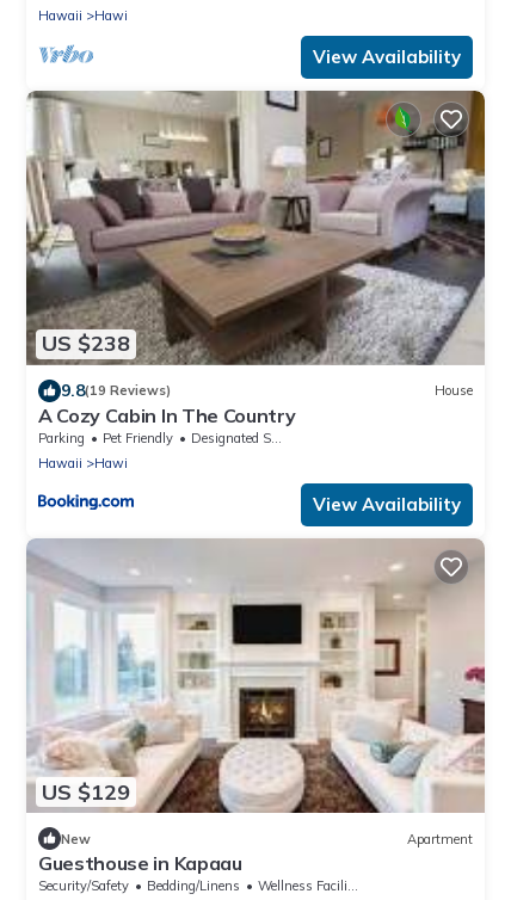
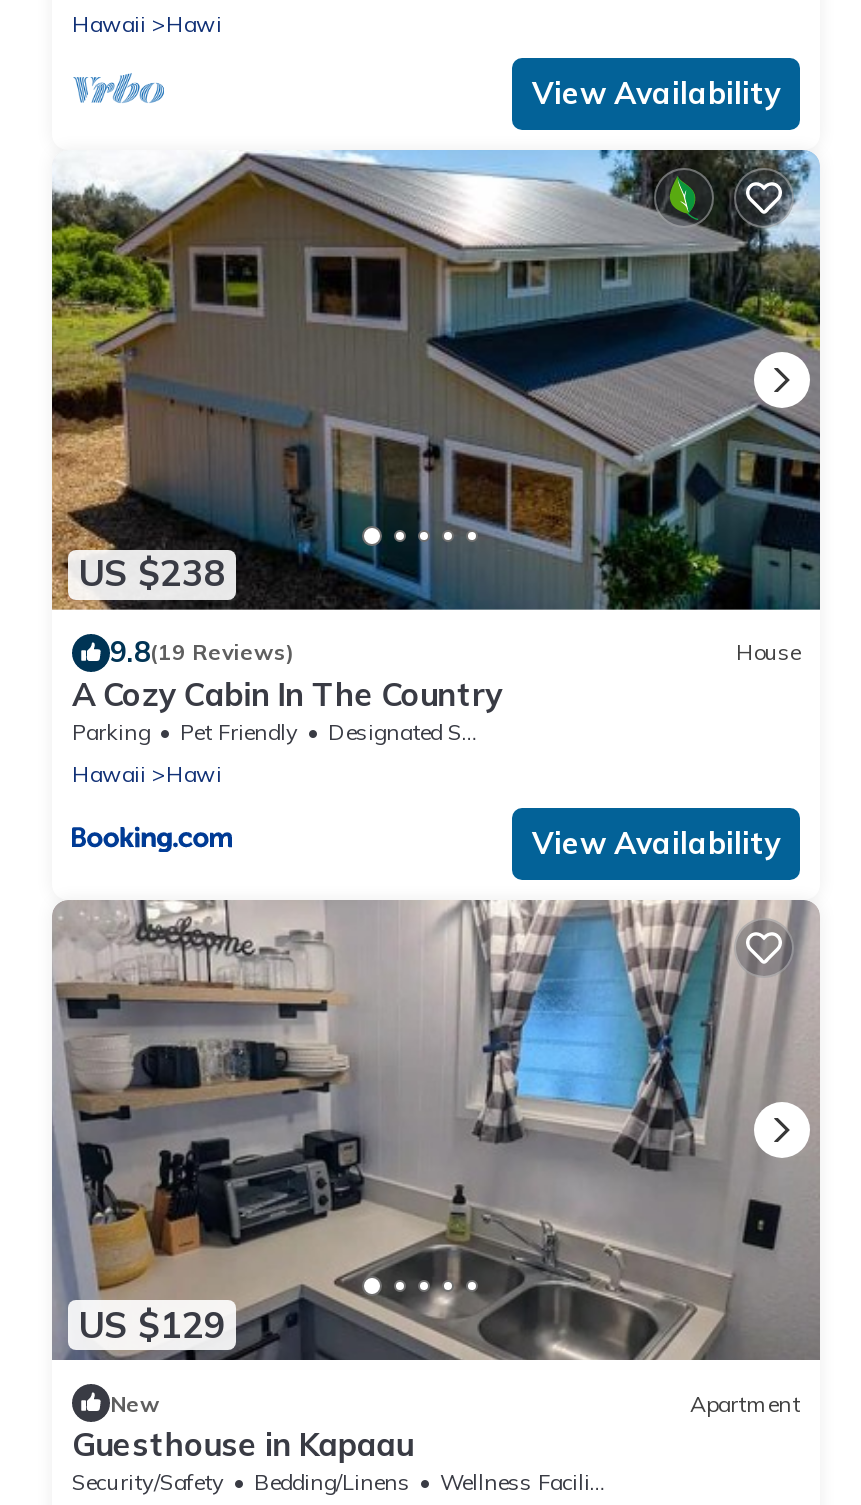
- [image]
+ [image]

- [image]
+ [image]
